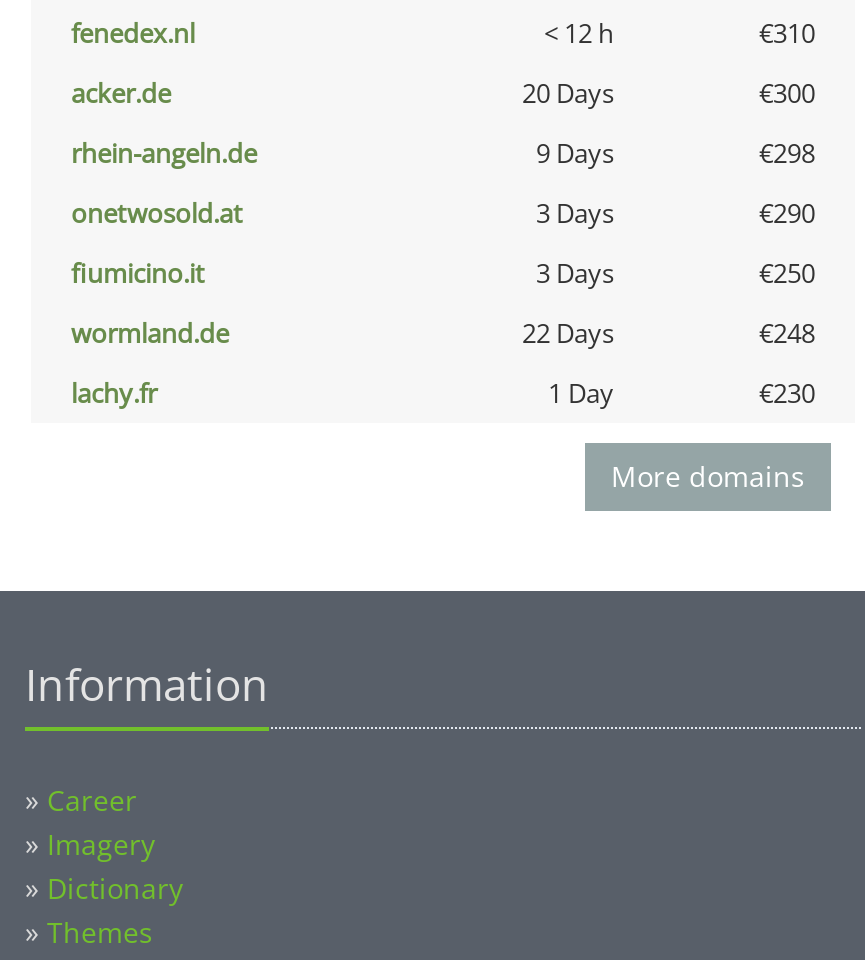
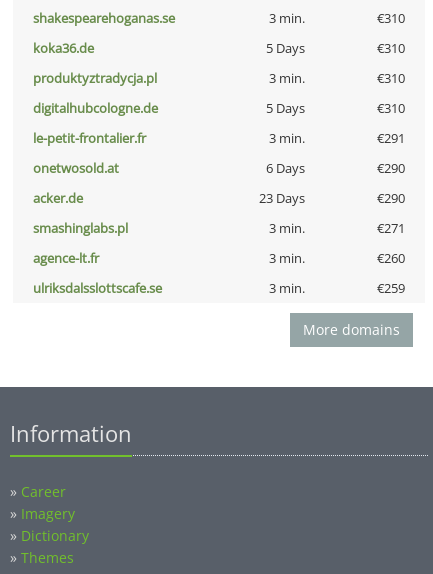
- fenedex.nl
- < 12 h
+ shakespearehoganas.se
+ 3 min.

- acker.de
- 20 Days
- €300
- rhein-angeln.de
- 9 Days
- €298
+ koka36.de
+ 5 Days
+ €310
+ produktyztradycja.pl
+ 3 min.
+ €310
+ digitalhubcologne.de
+ 5 Days
+ €310
+ le-petit-frontalier.fr
+ 3 min.
+ €291

- 3 Days
+ 6 Days

- fiumicino.it
- 3 Days
- €250
- wormland.de
- 22 Days
- €248
- lachy.fr
- 1 Day
- €230
+ acker.de
+ 23 Days
+ €290
+ smashinglabs.pl
+ 3 min.
+ €271
+ agence-lt.fr
+ 3 min.
+ €260
+ ulriksdalsslottscafe.se
+ 3 min.
+ €259
